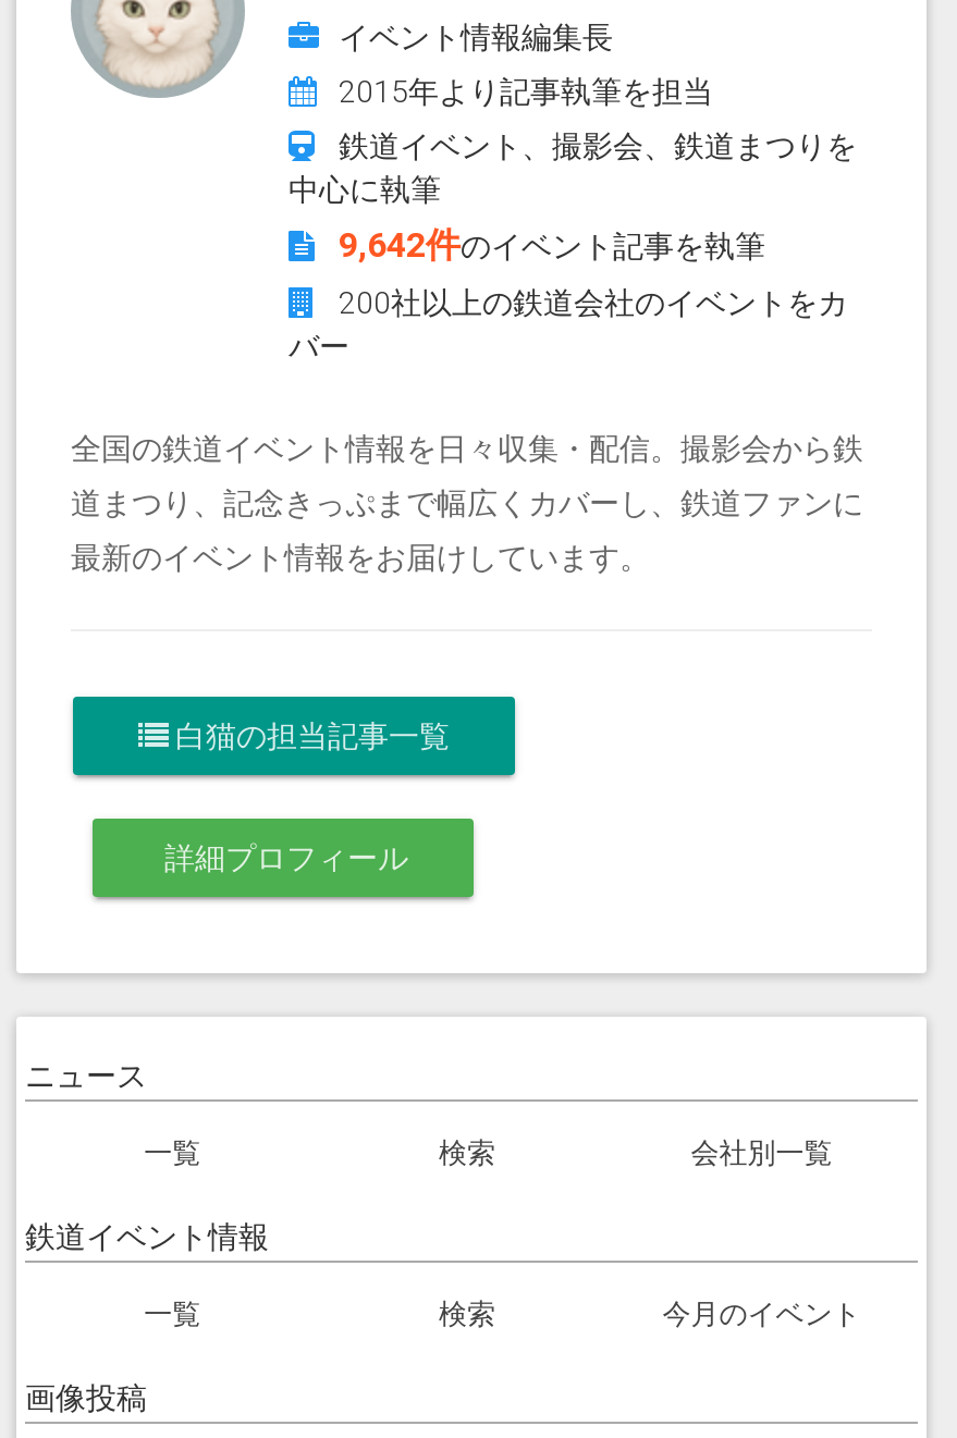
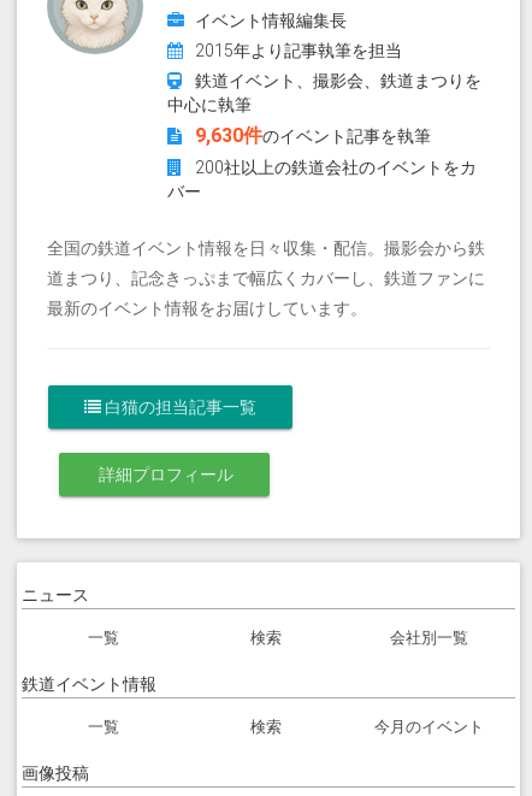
- 9,642件のイベント記事を執筆
+ 9,630件のイベント記事を執筆
